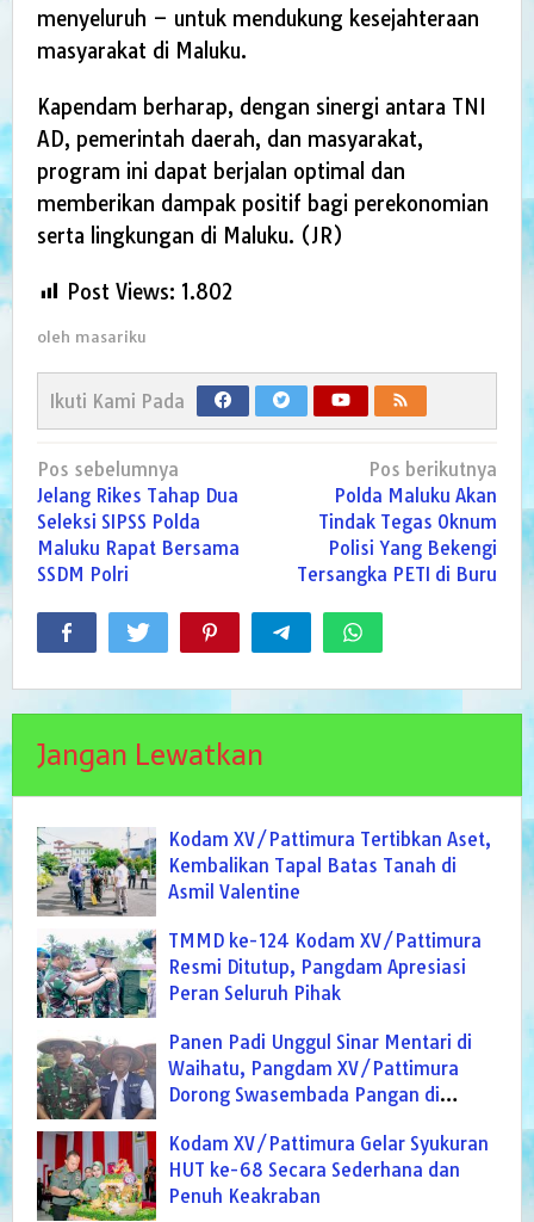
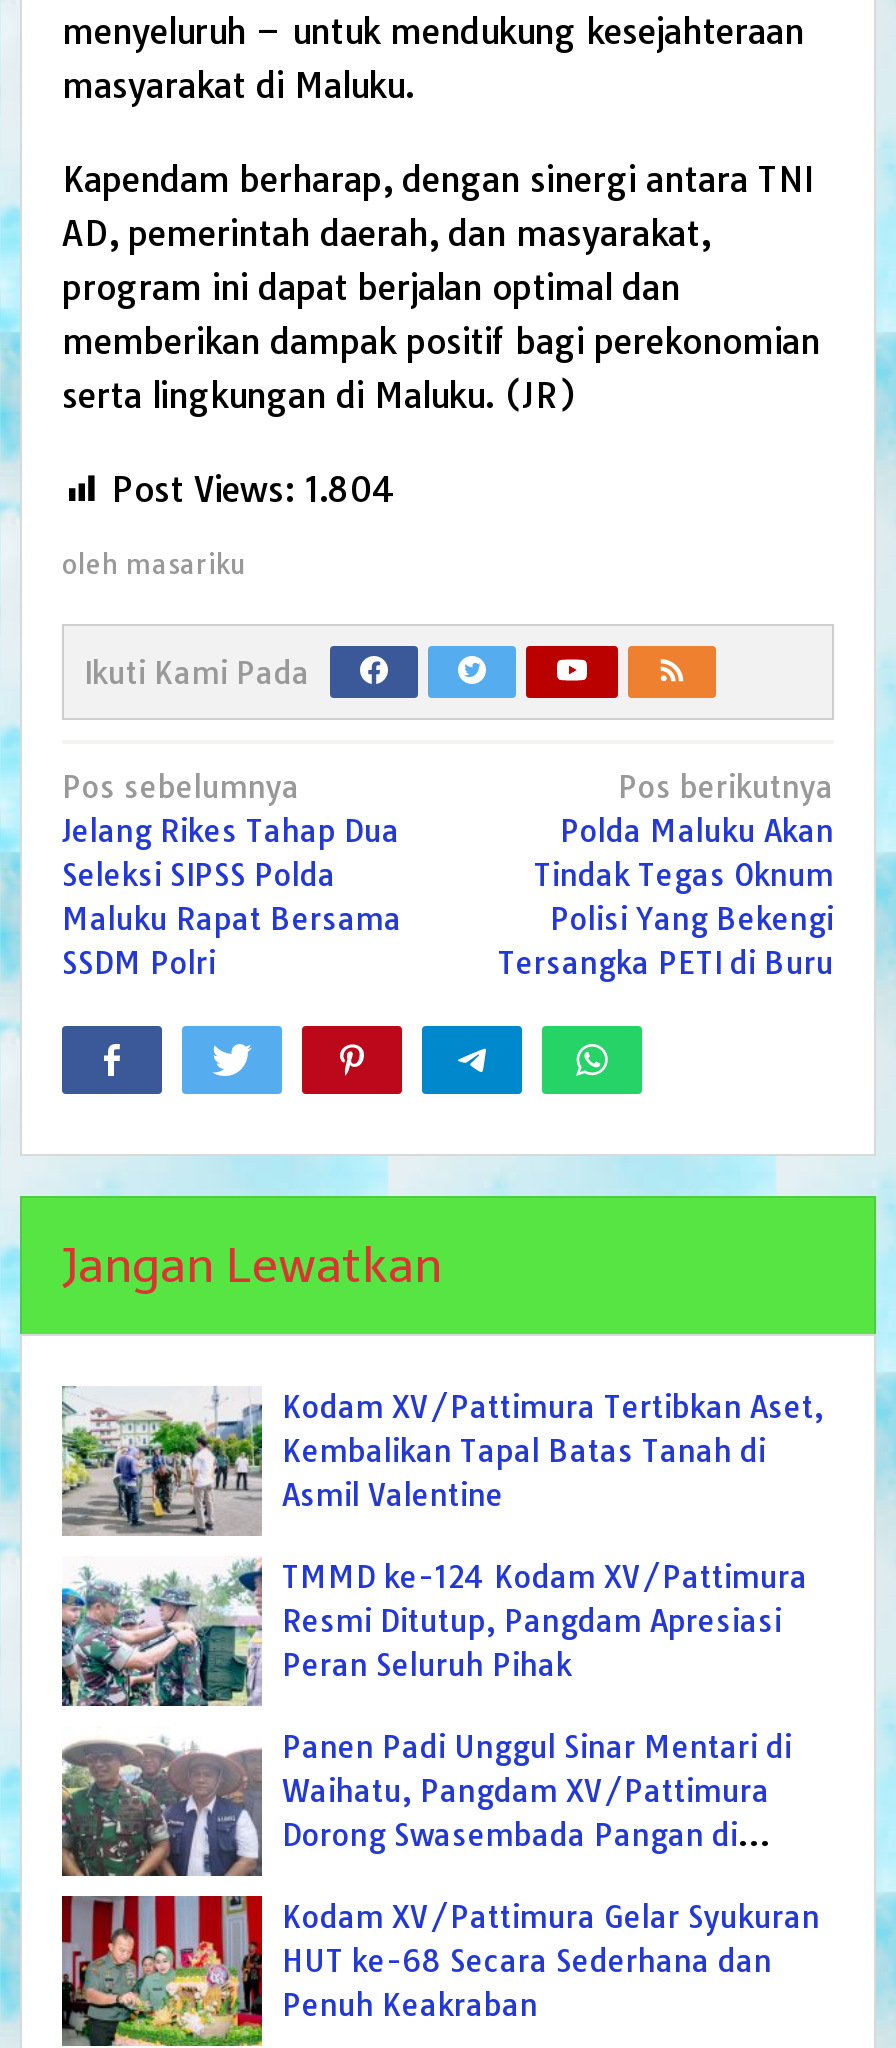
- Post Views: 1.802
+ Post Views: 1.804
